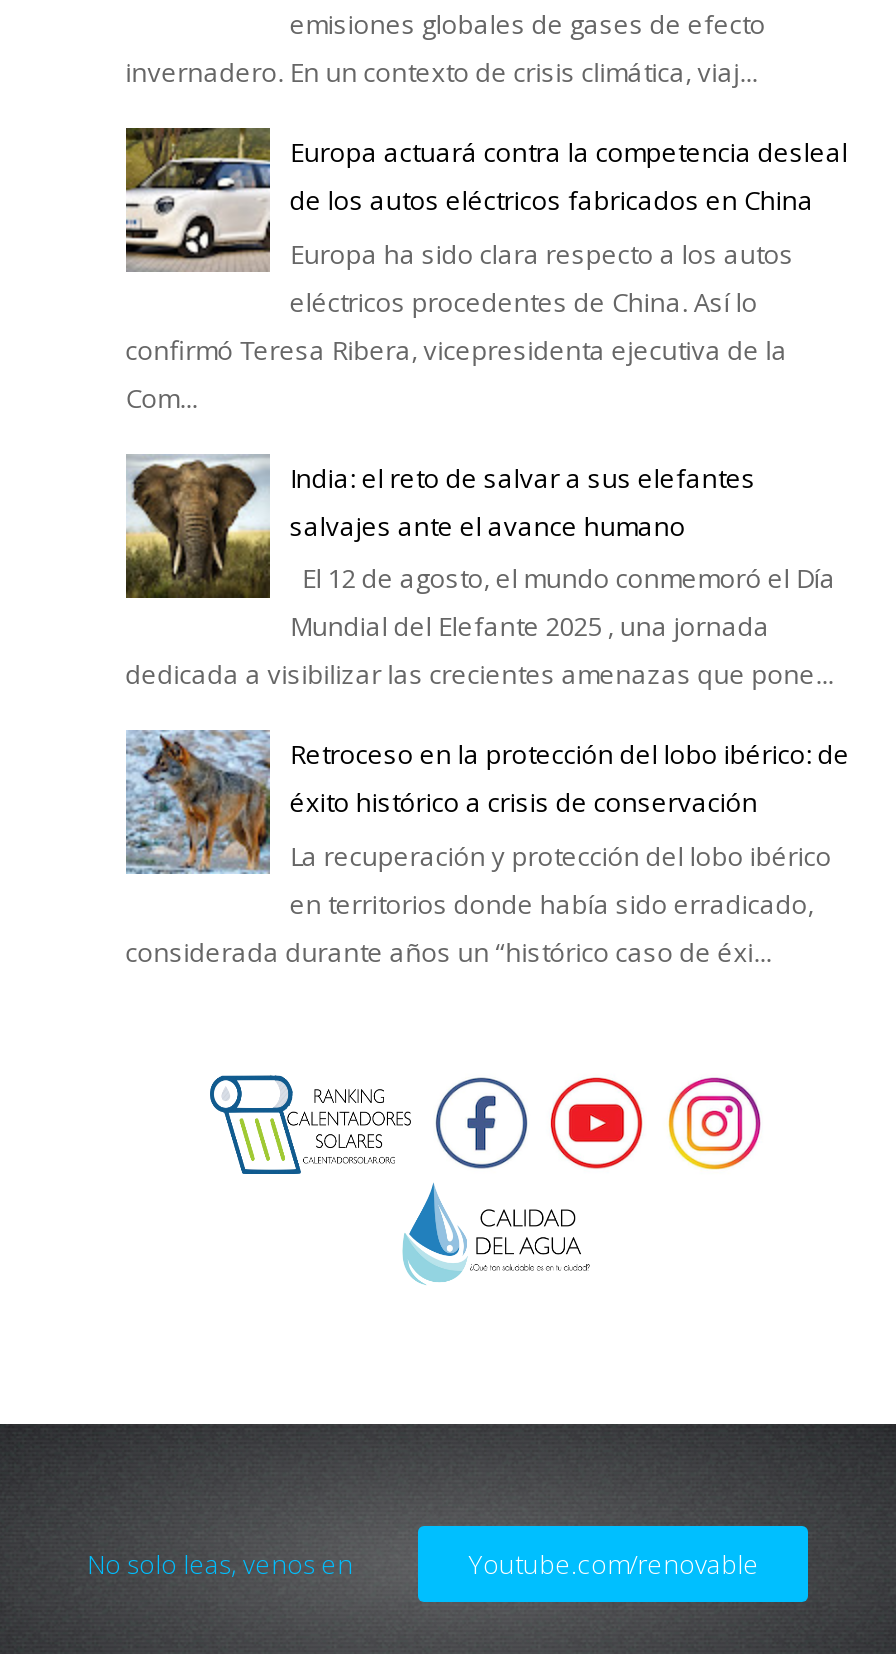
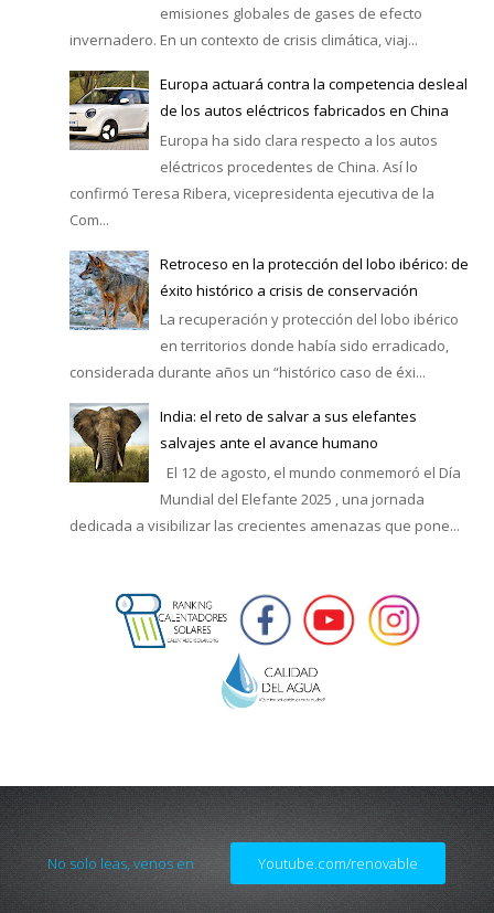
moved down: [image] | India: el reto de salvar a sus elefantes | salvajes ante el avance humano | El 12 de agosto, el mundo conmemoró el Día | Mundial del Elefante 2025 , una jornada | dedicada a visibilizar las crecientes amenazas que pone...

moved up: [image] | Retroceso en la protección del lobo ibérico: de | éxito histórico a crisis de conservación | La recuperación y protección del lobo ibérico | en territorios donde había sido erradicado, | considerada durante años un “histórico caso de éxi...
